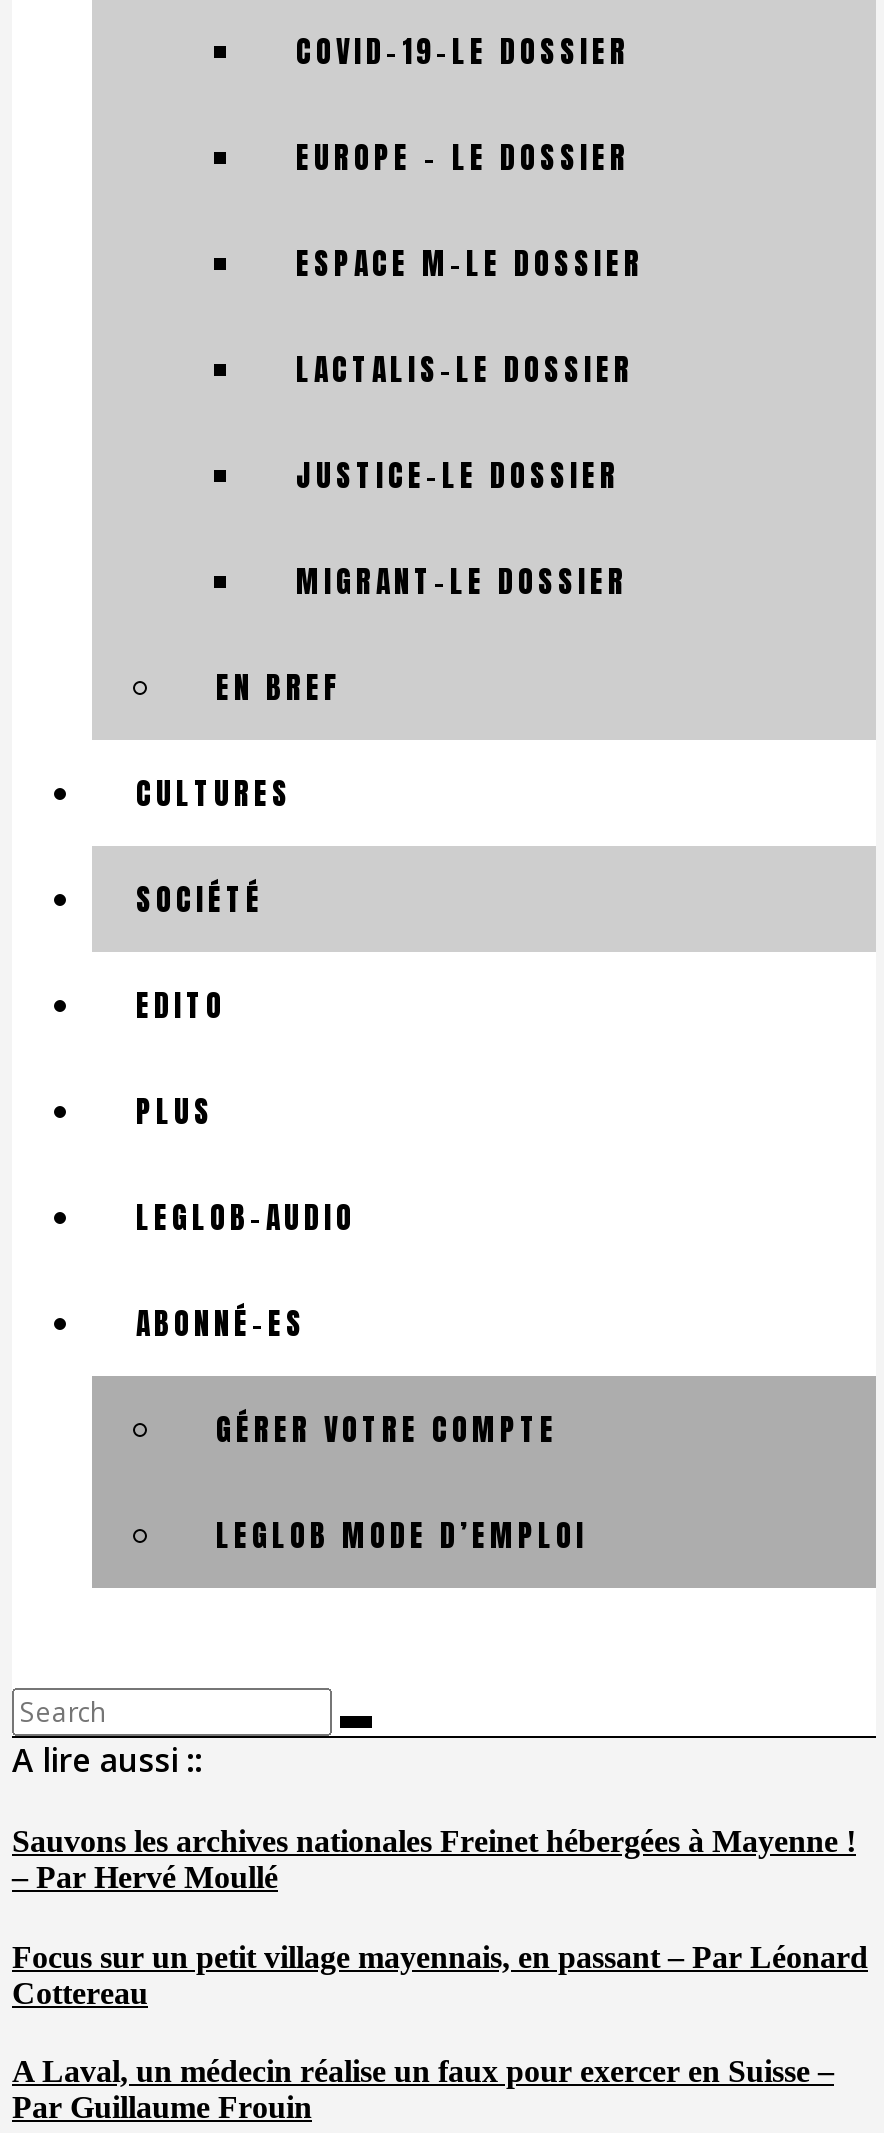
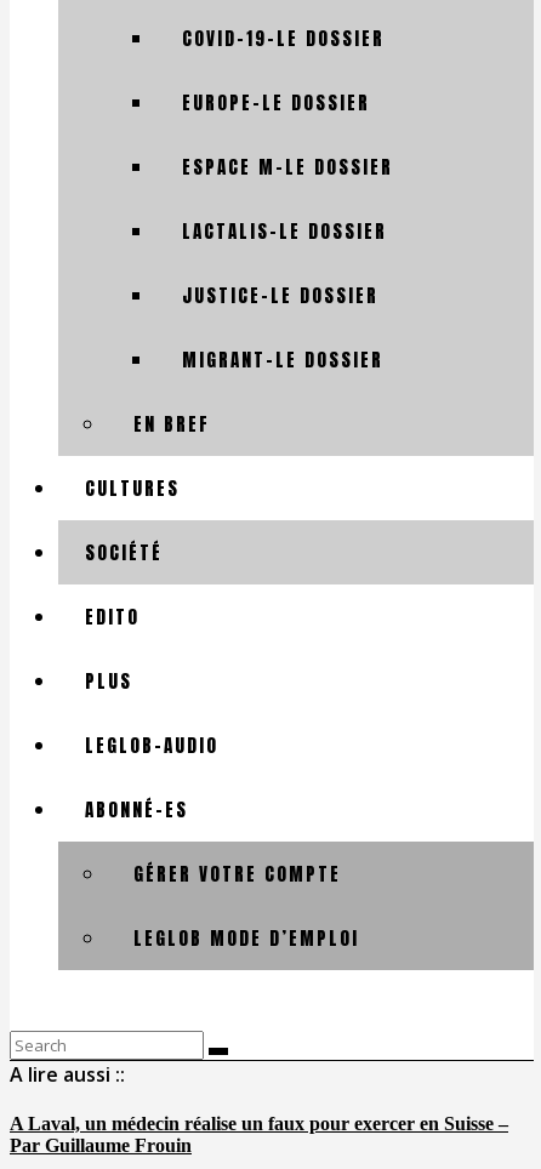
- EUROPE – LE DOSSIER
+ EUROPE-LE DOSSIER

- Sauvons les archives nationales Freinet hébergées à Mayenne !
- – Par Hervé Moullé
- Focus sur un petit village mayennais, en passant – Par Léonard
- Cottereau
